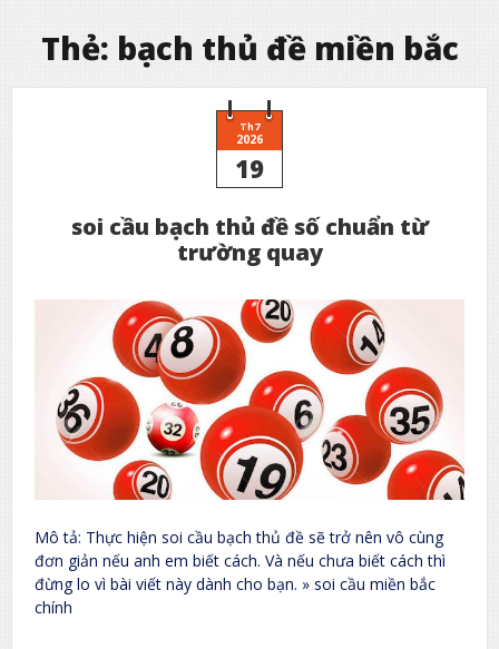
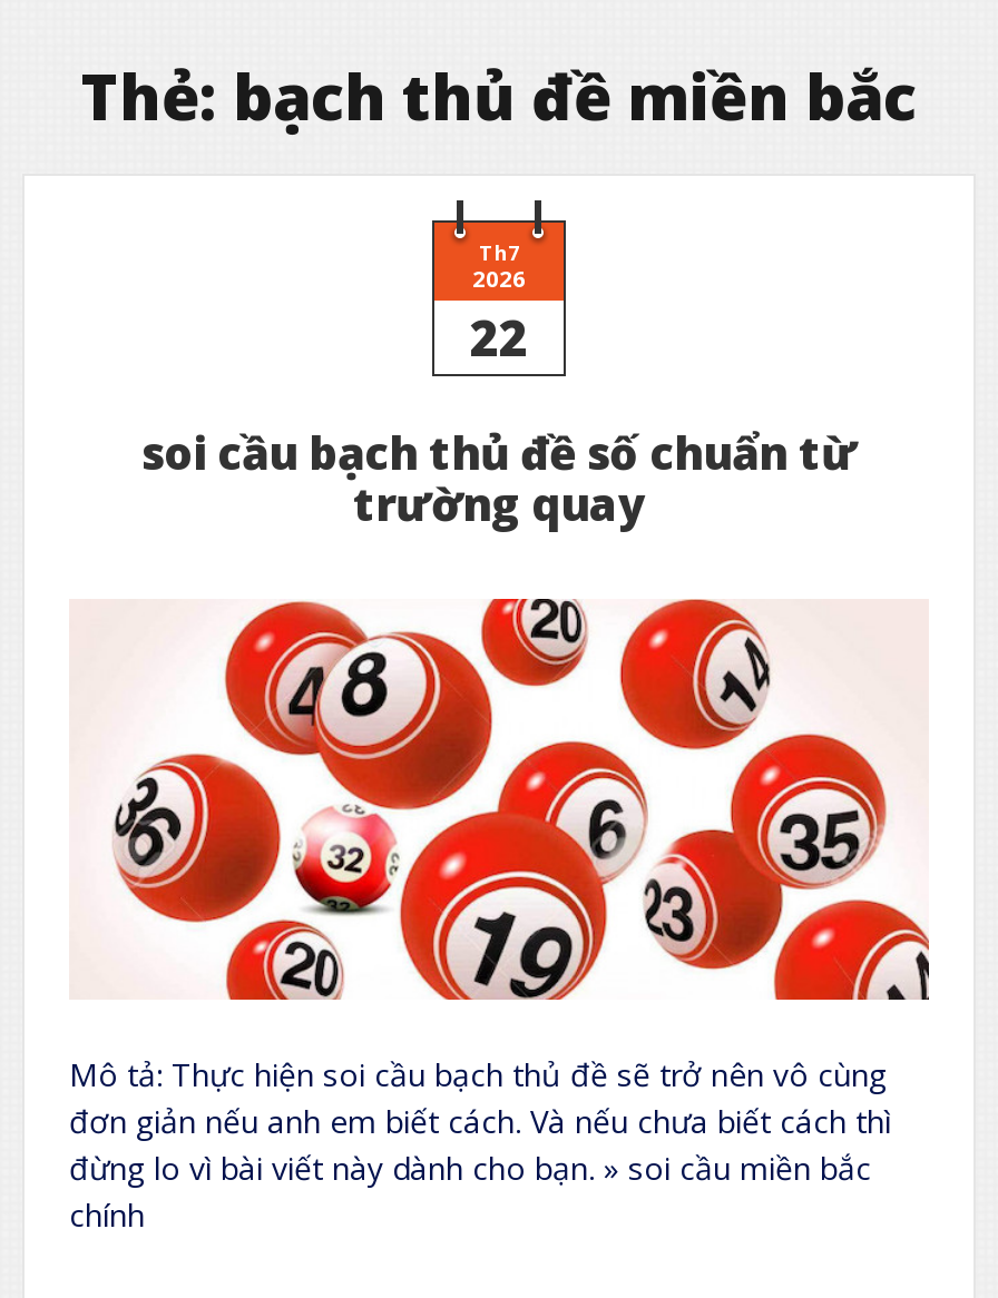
- 19
+ 22
